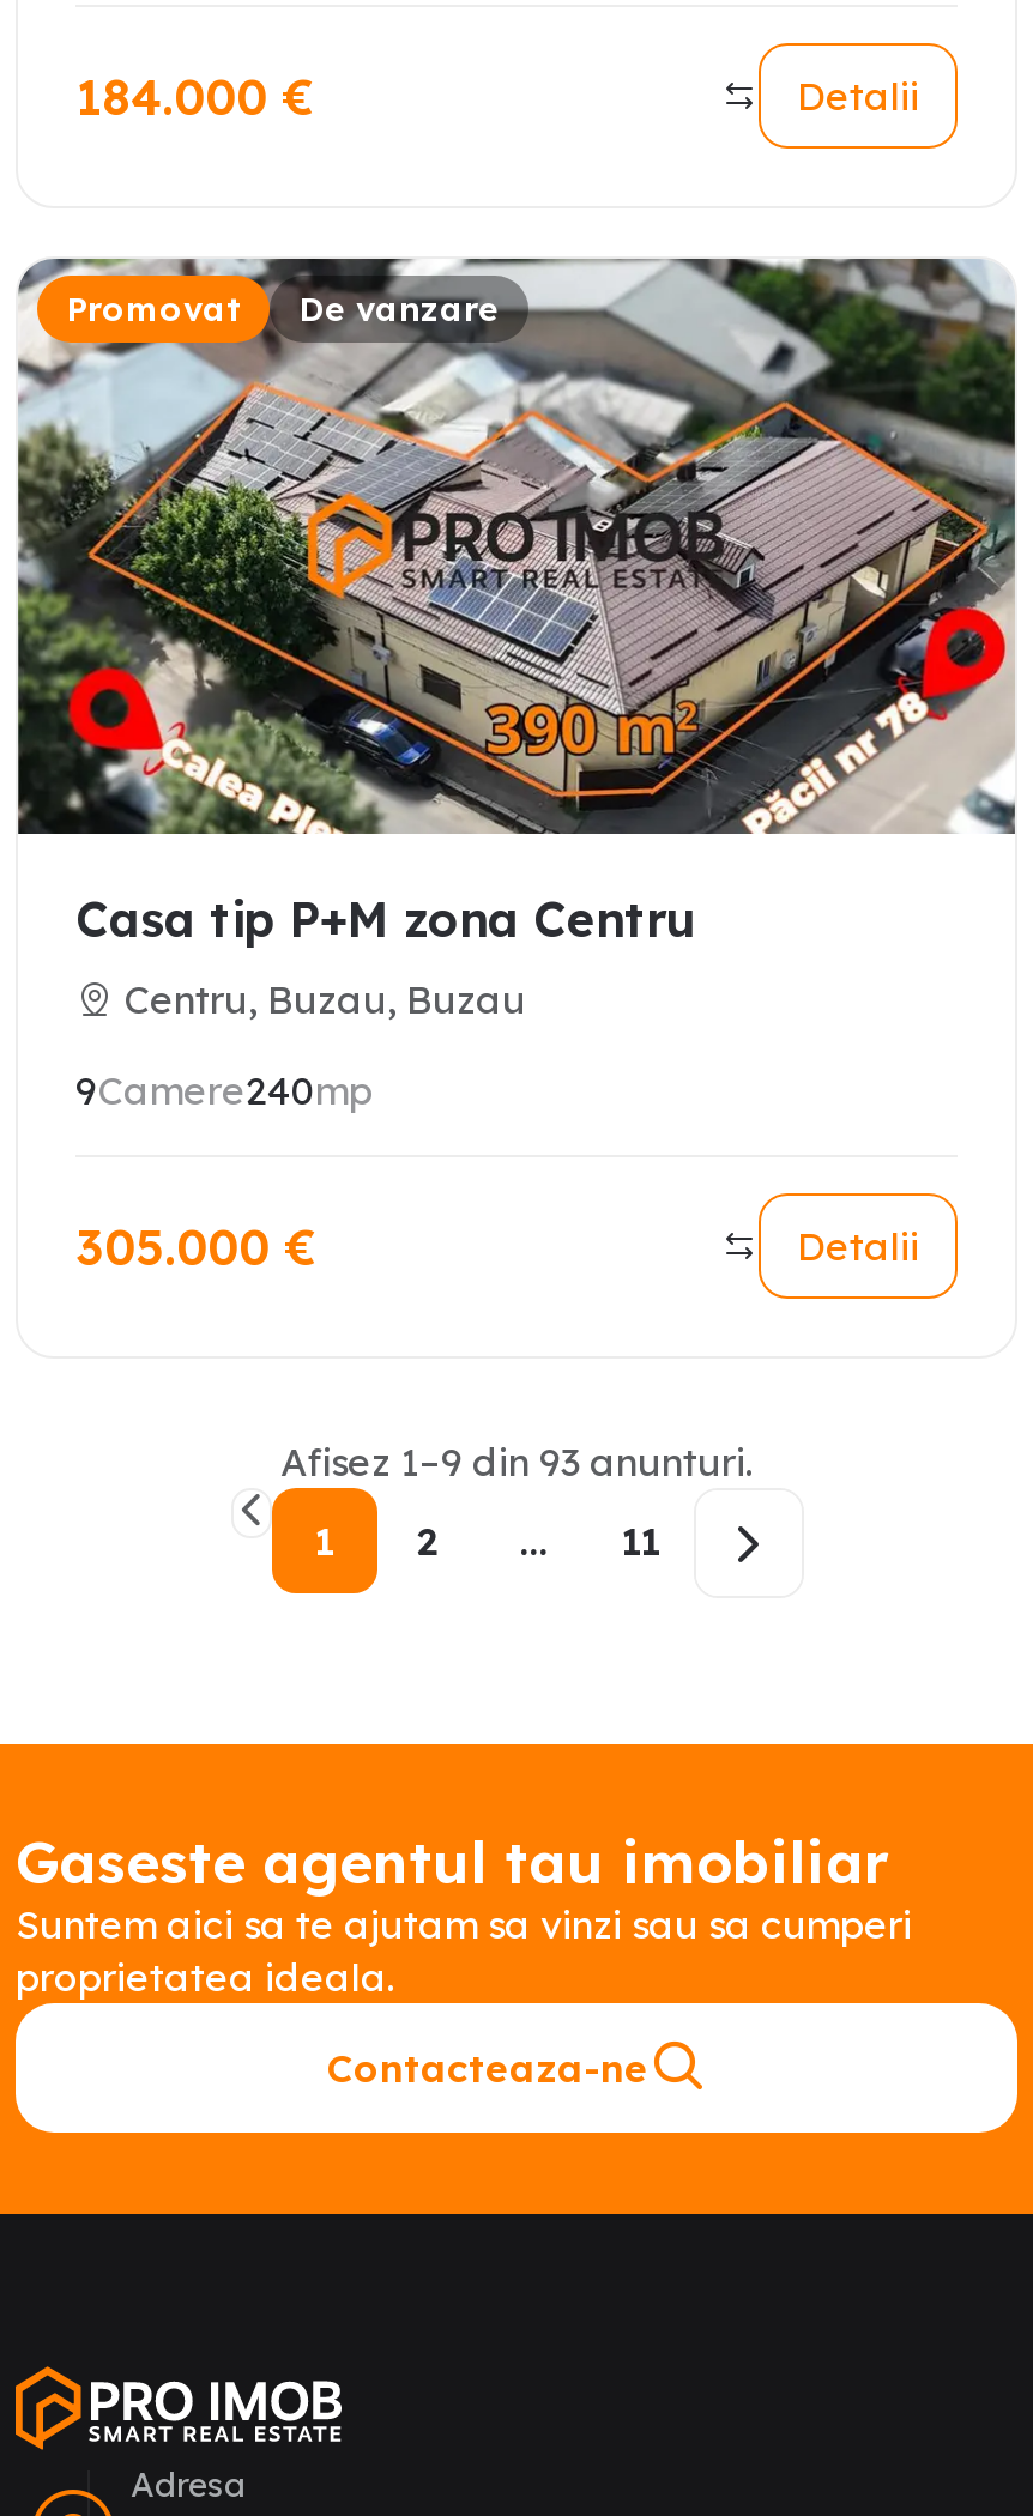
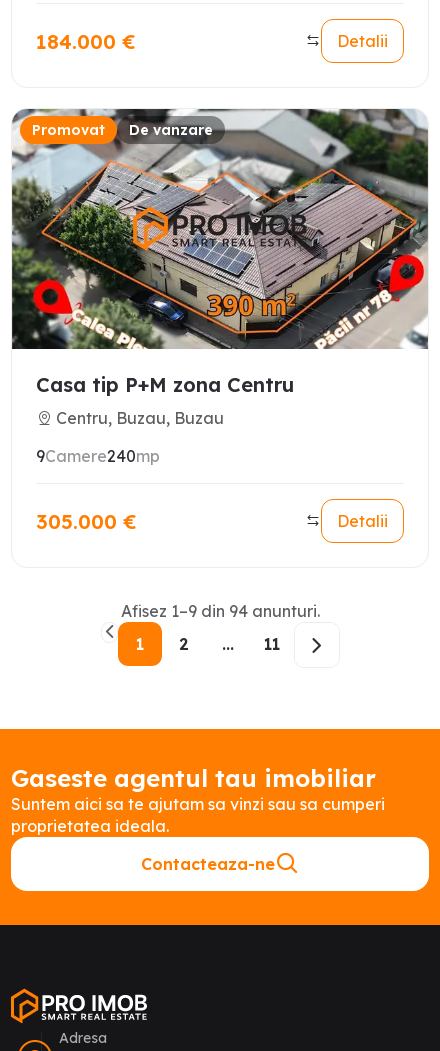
- Afisez 1–9 din 93 anunturi.
+ Afisez 1–9 din 94 anunturi.
